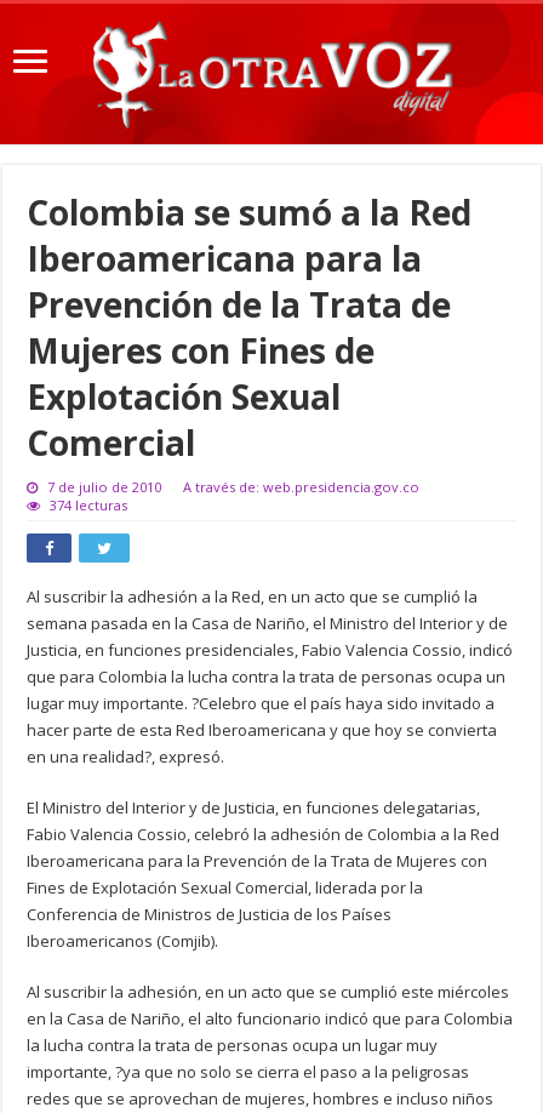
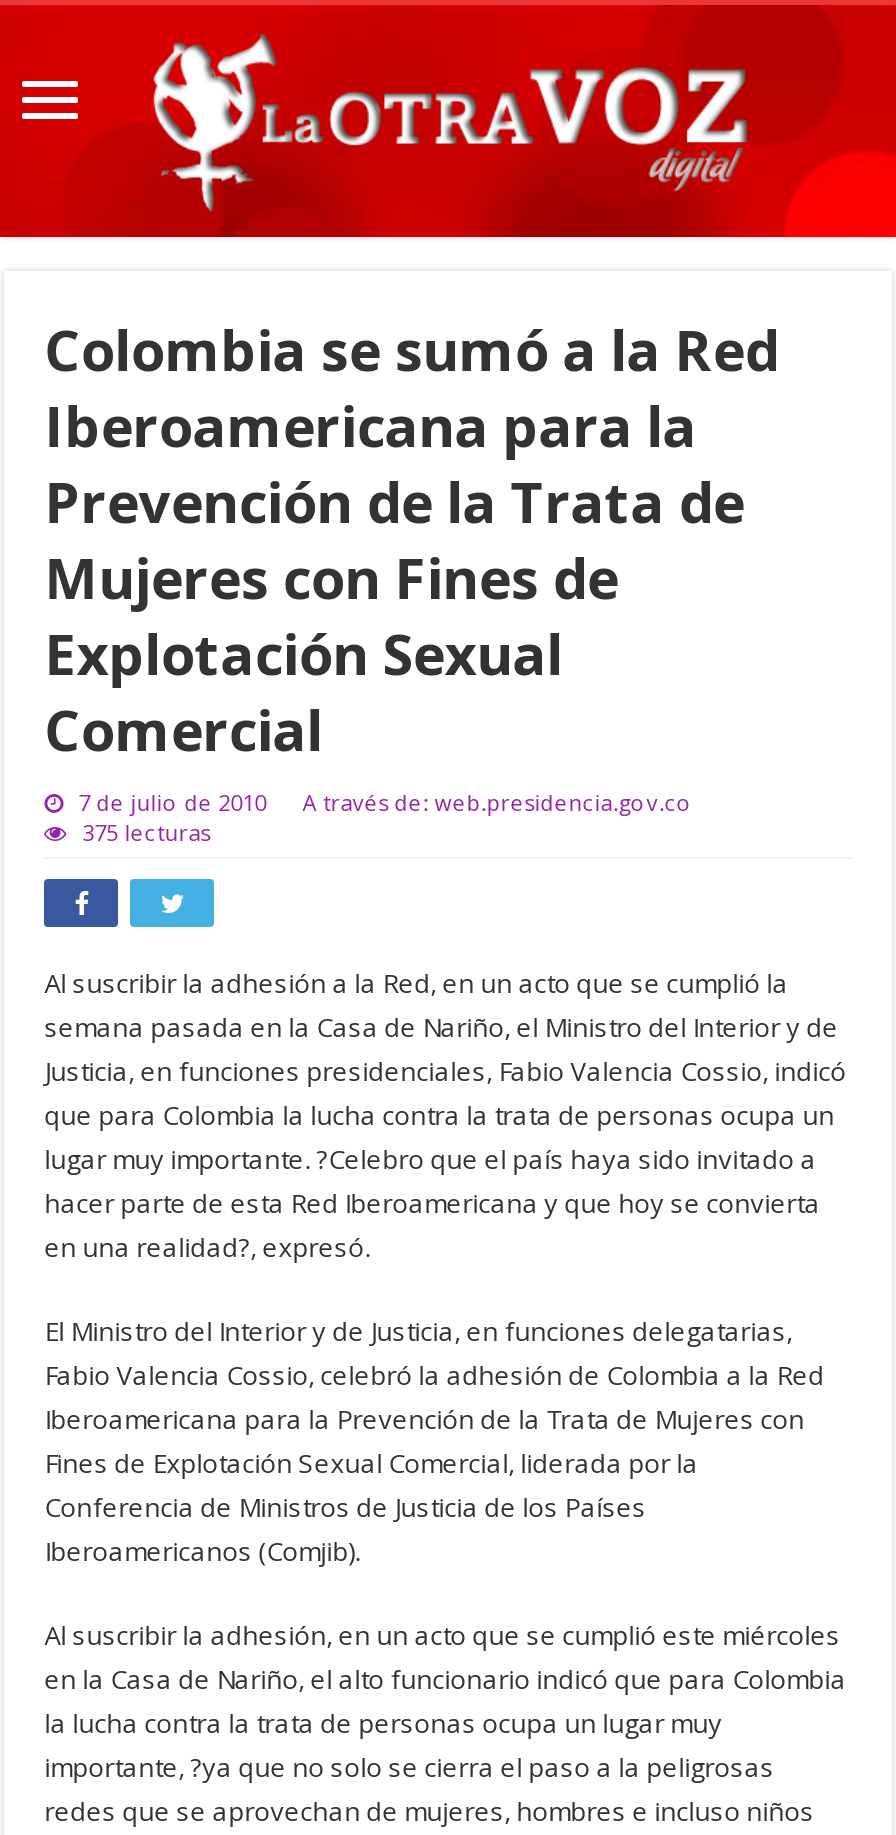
- 374 lecturas
+ 375 lecturas
